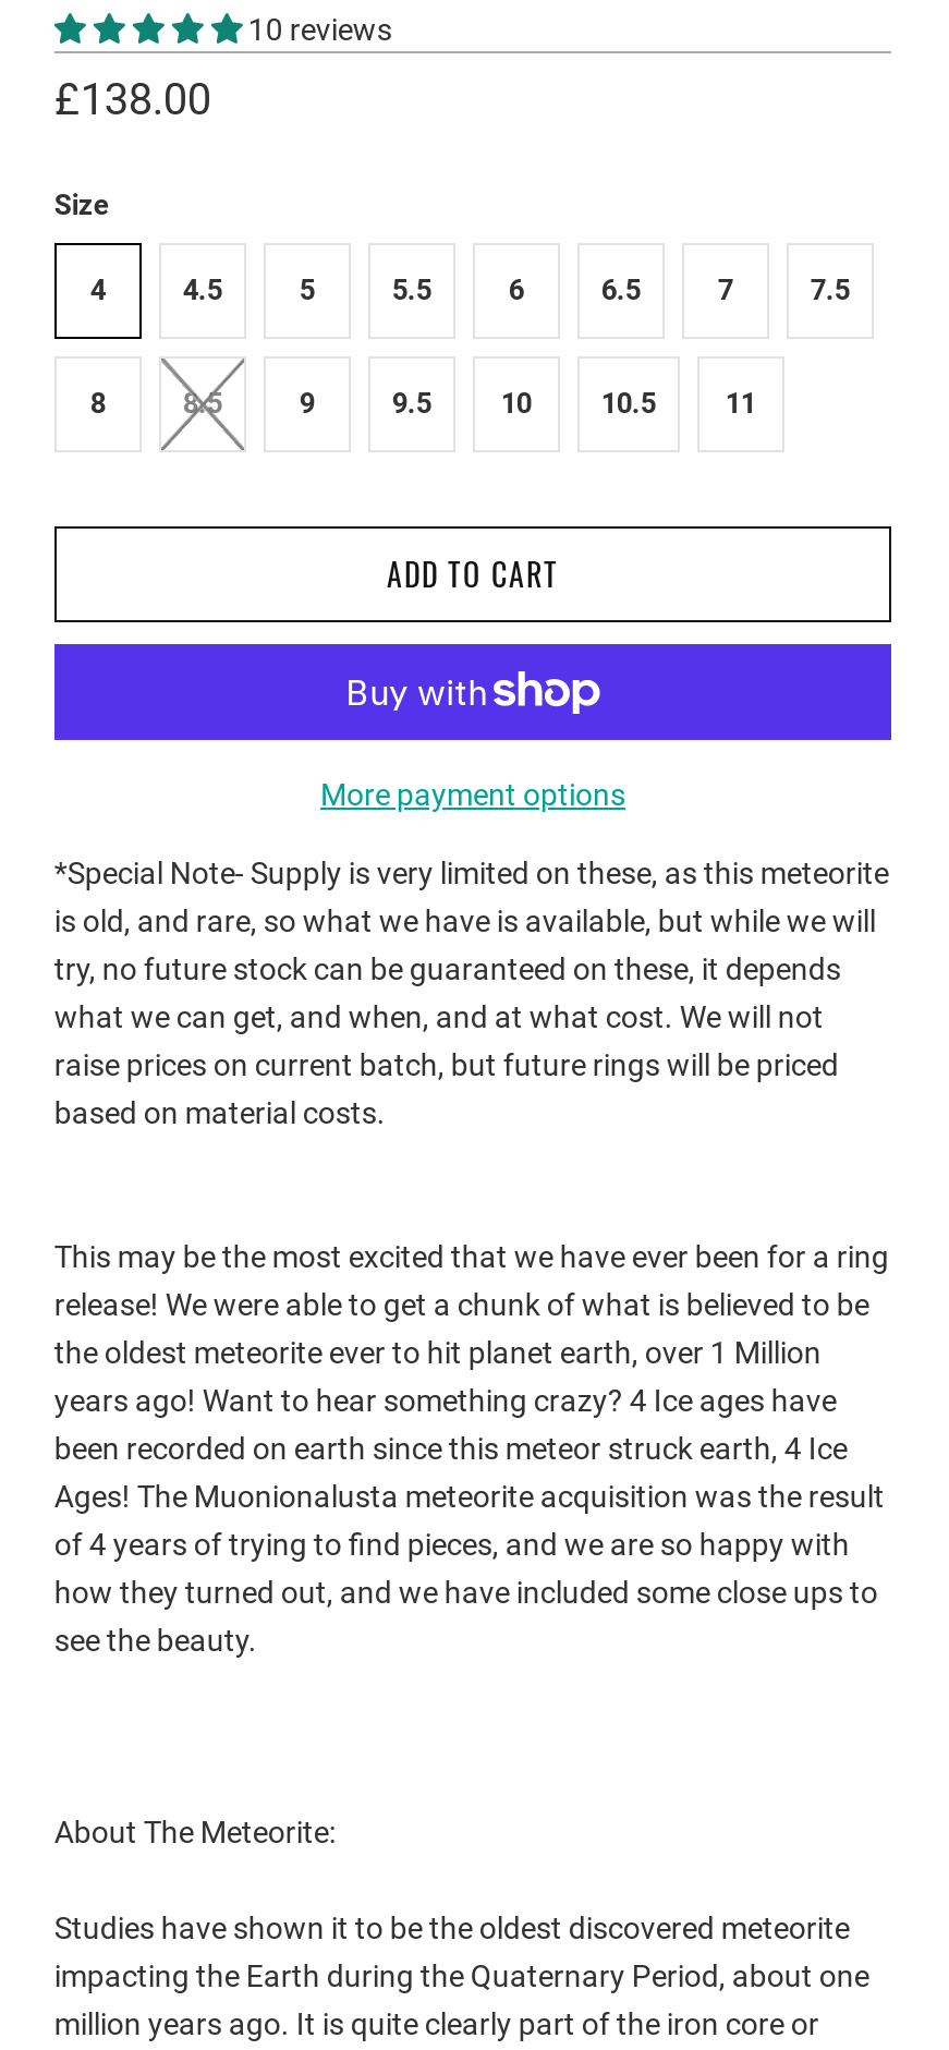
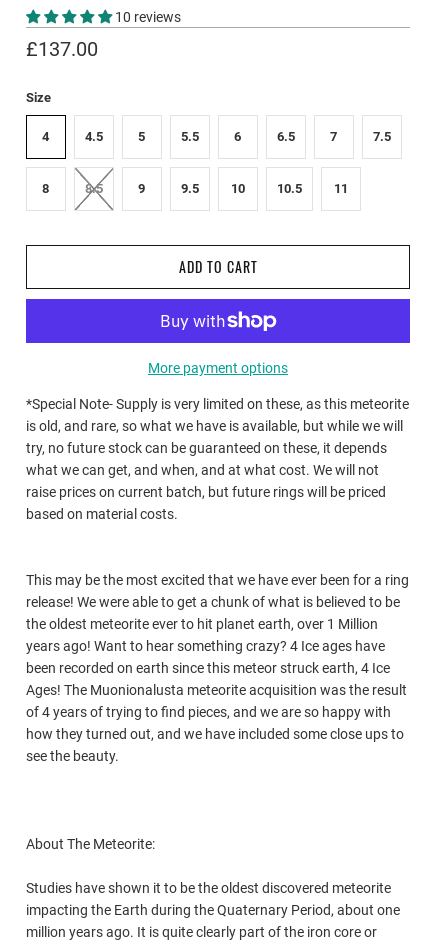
- £138.00
+ £137.00
